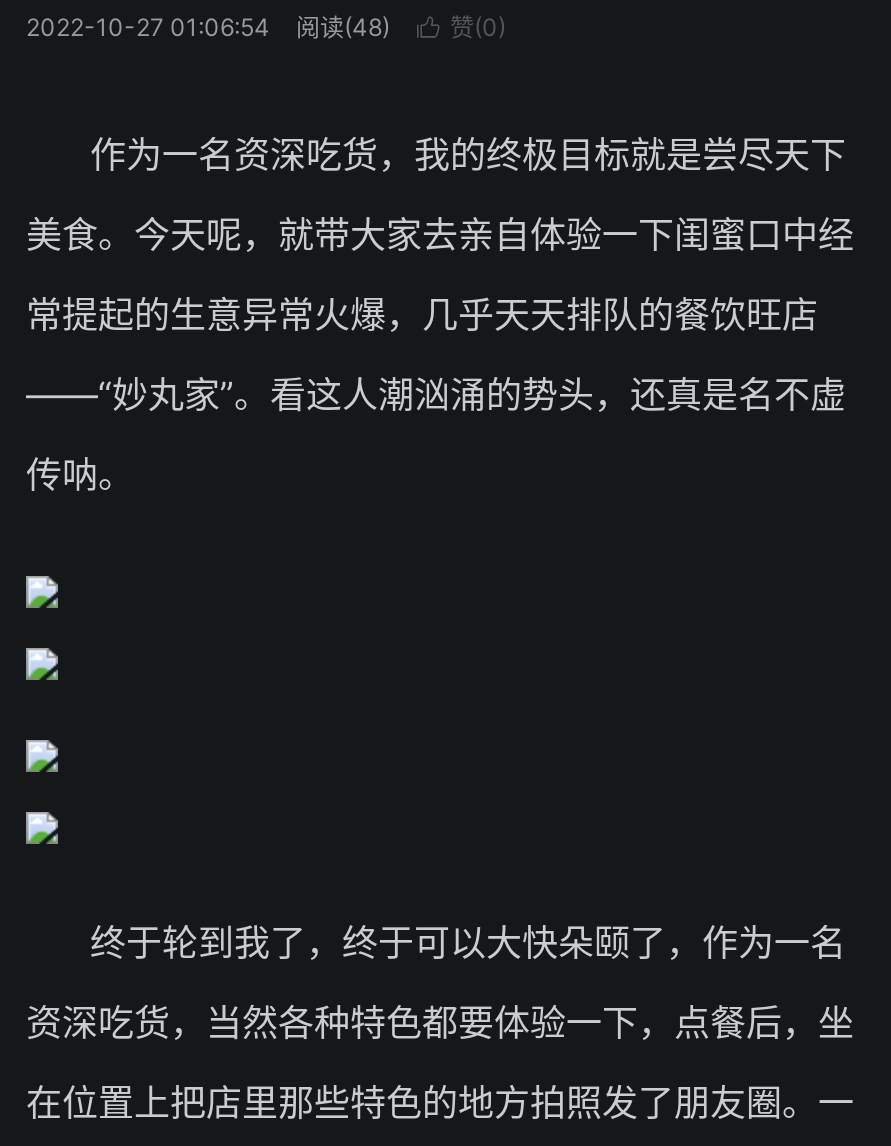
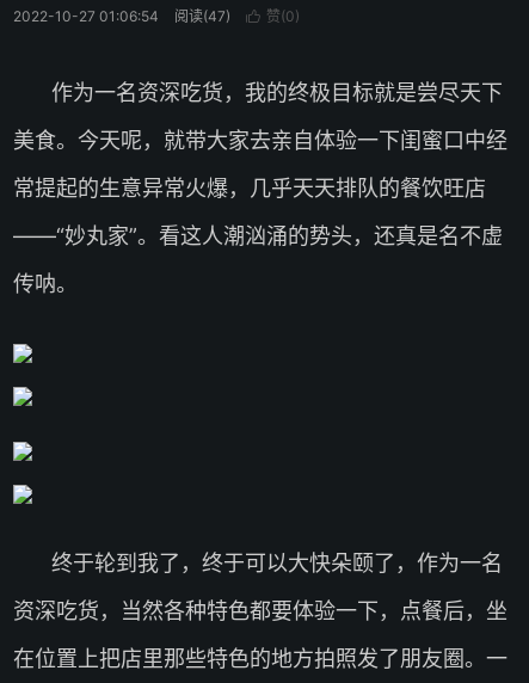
- 阅读(48)
+ 阅读(47)
